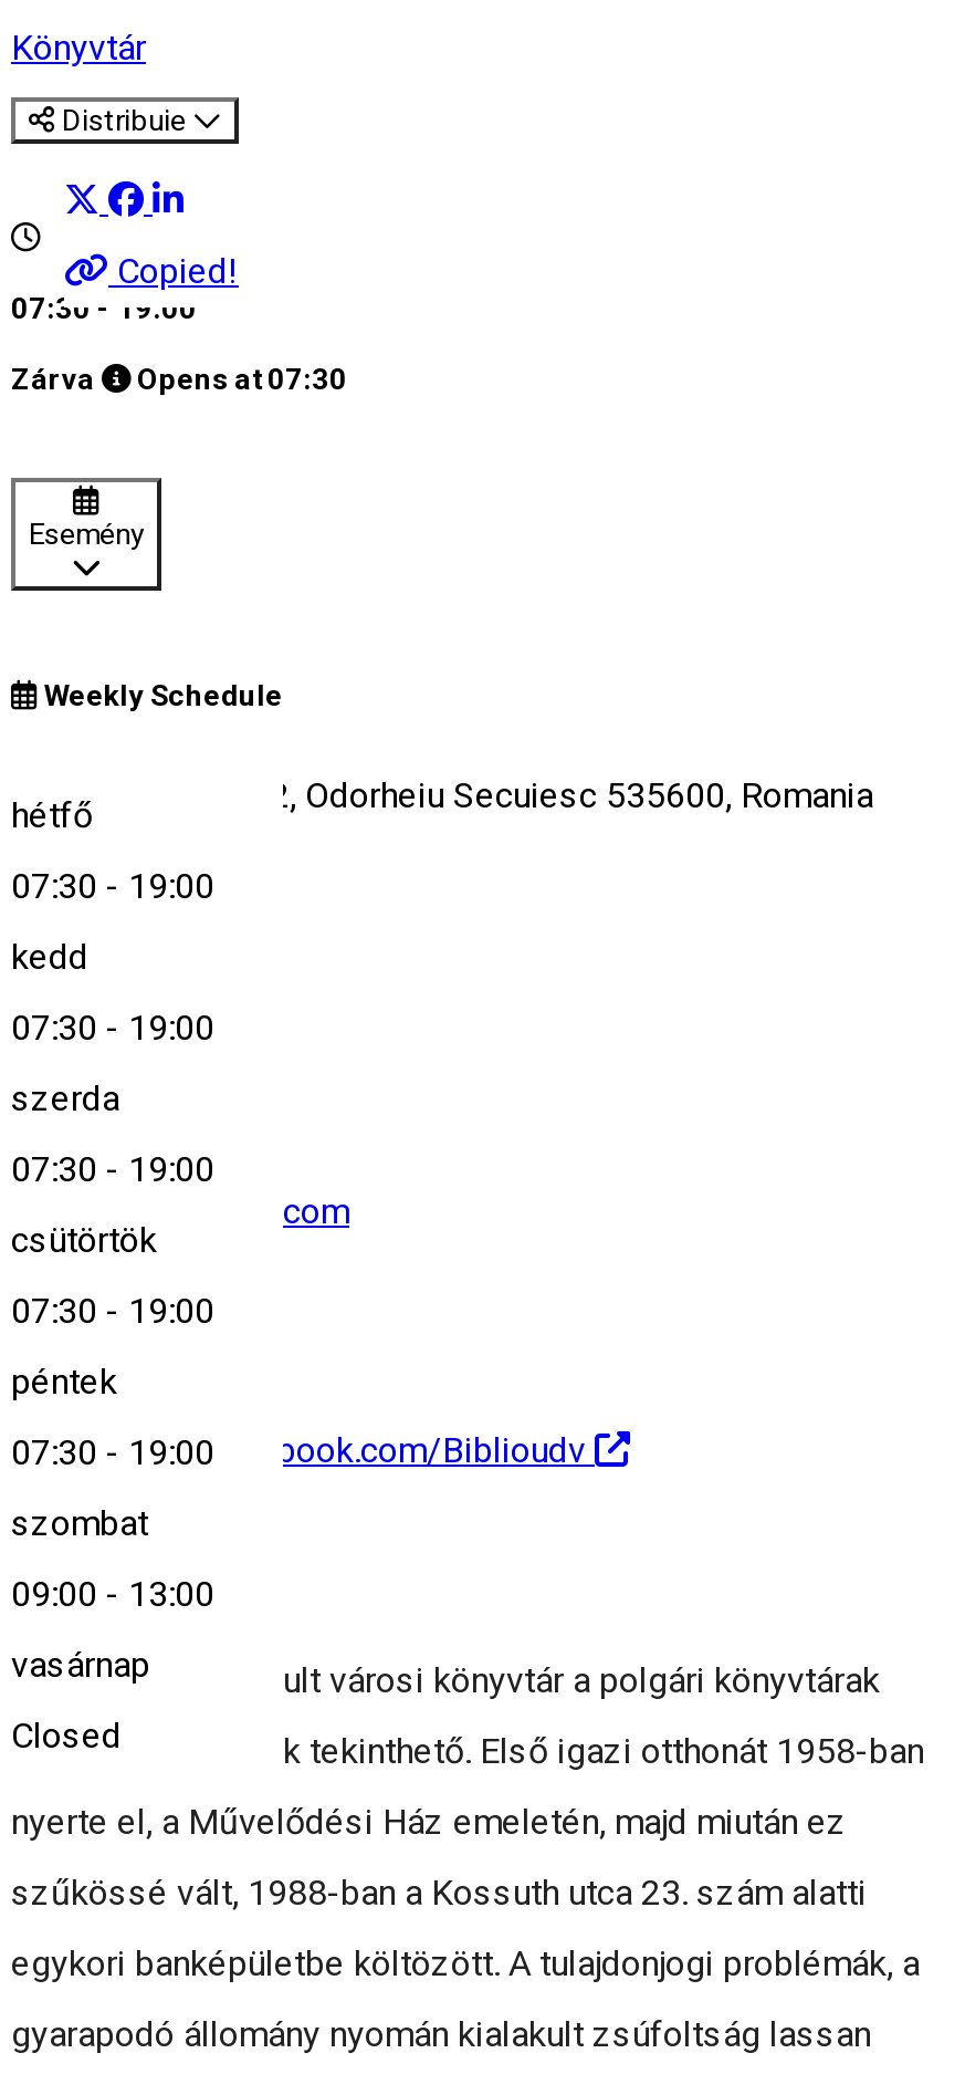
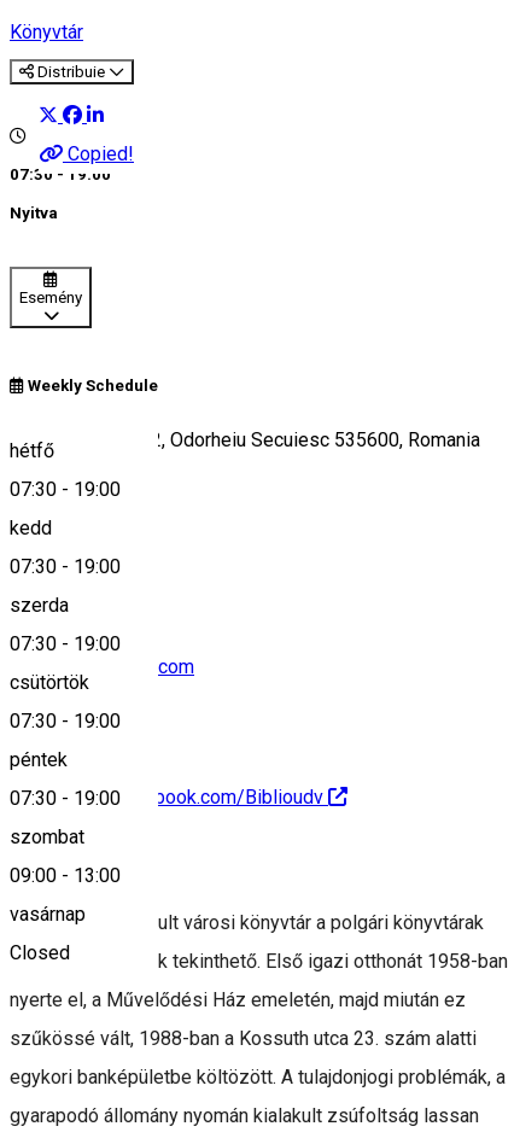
- Zárva
- Opens at 07:30
+ Nyitva
